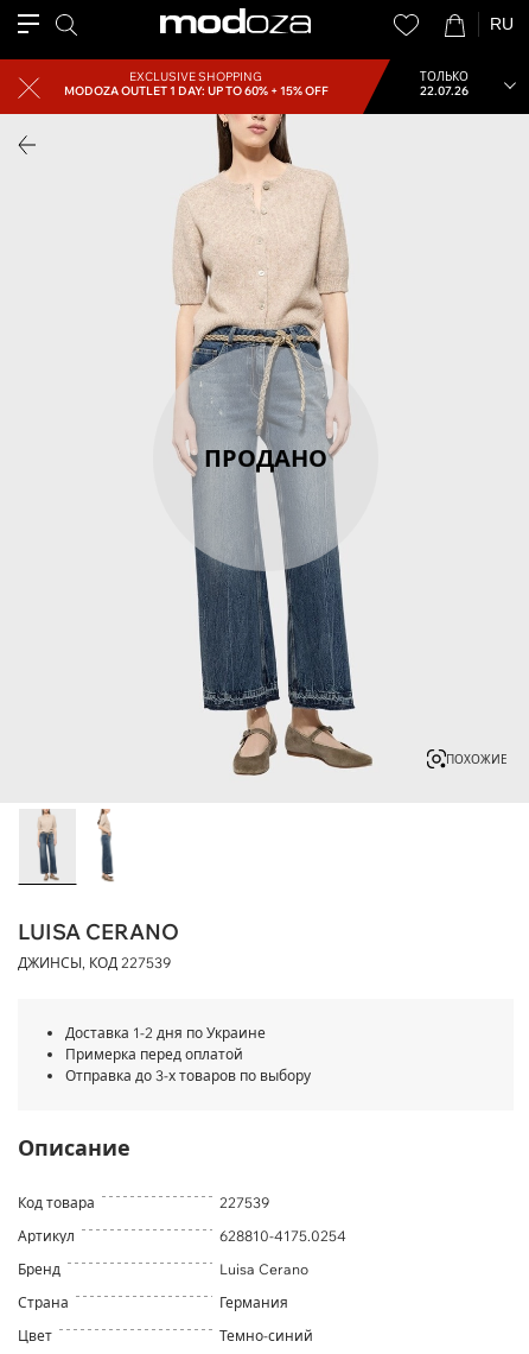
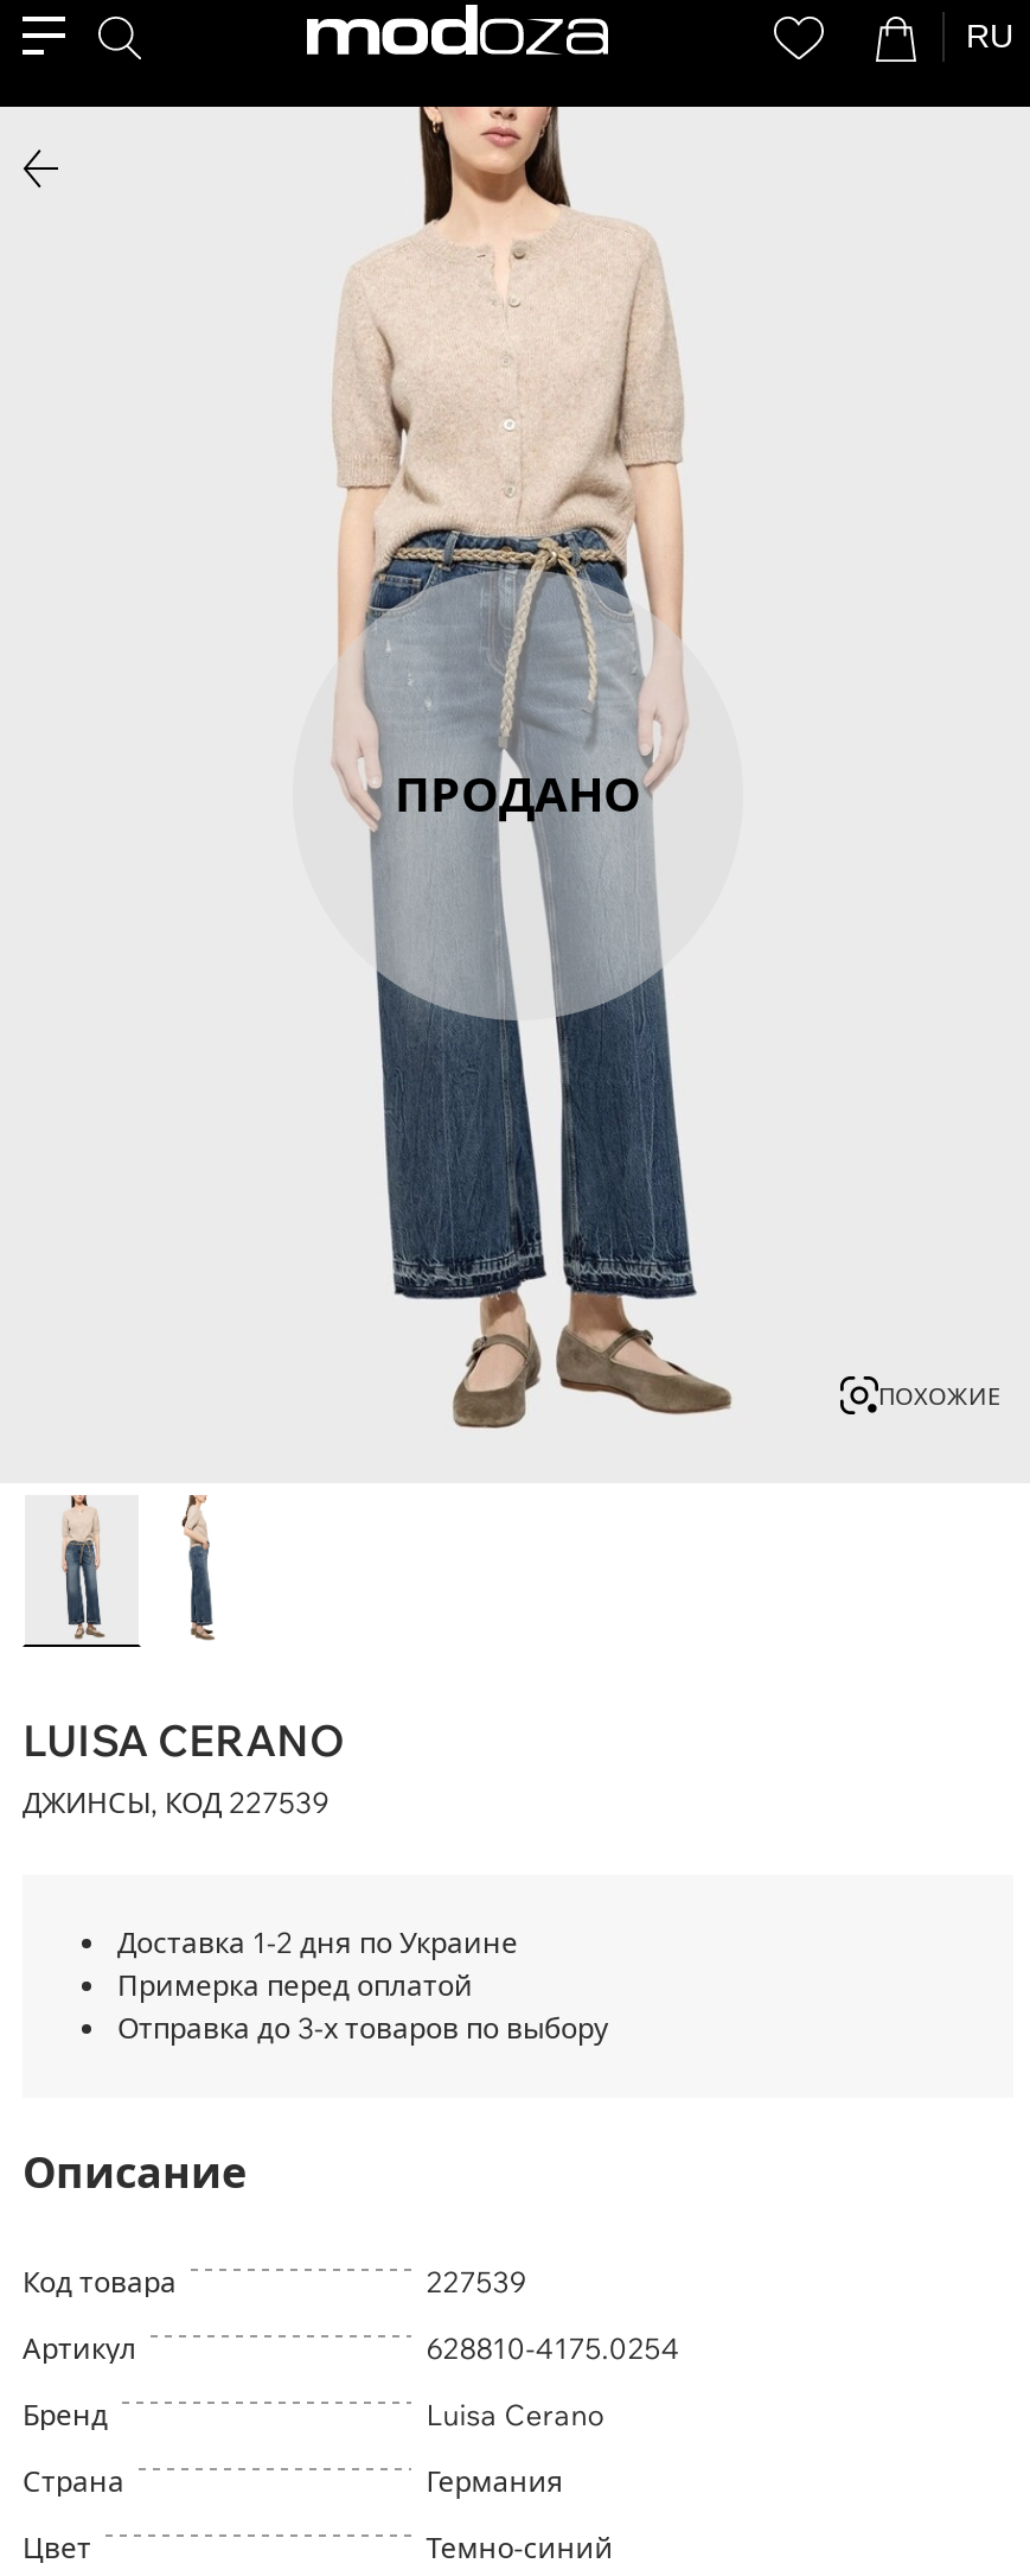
- [image]
- EXCLUSIVE SHOPPING
- MODOZA OUTLET 1 DAY: UP TO 60% + 15% OFF

- ТОЛЬКО
- 22.07.26
